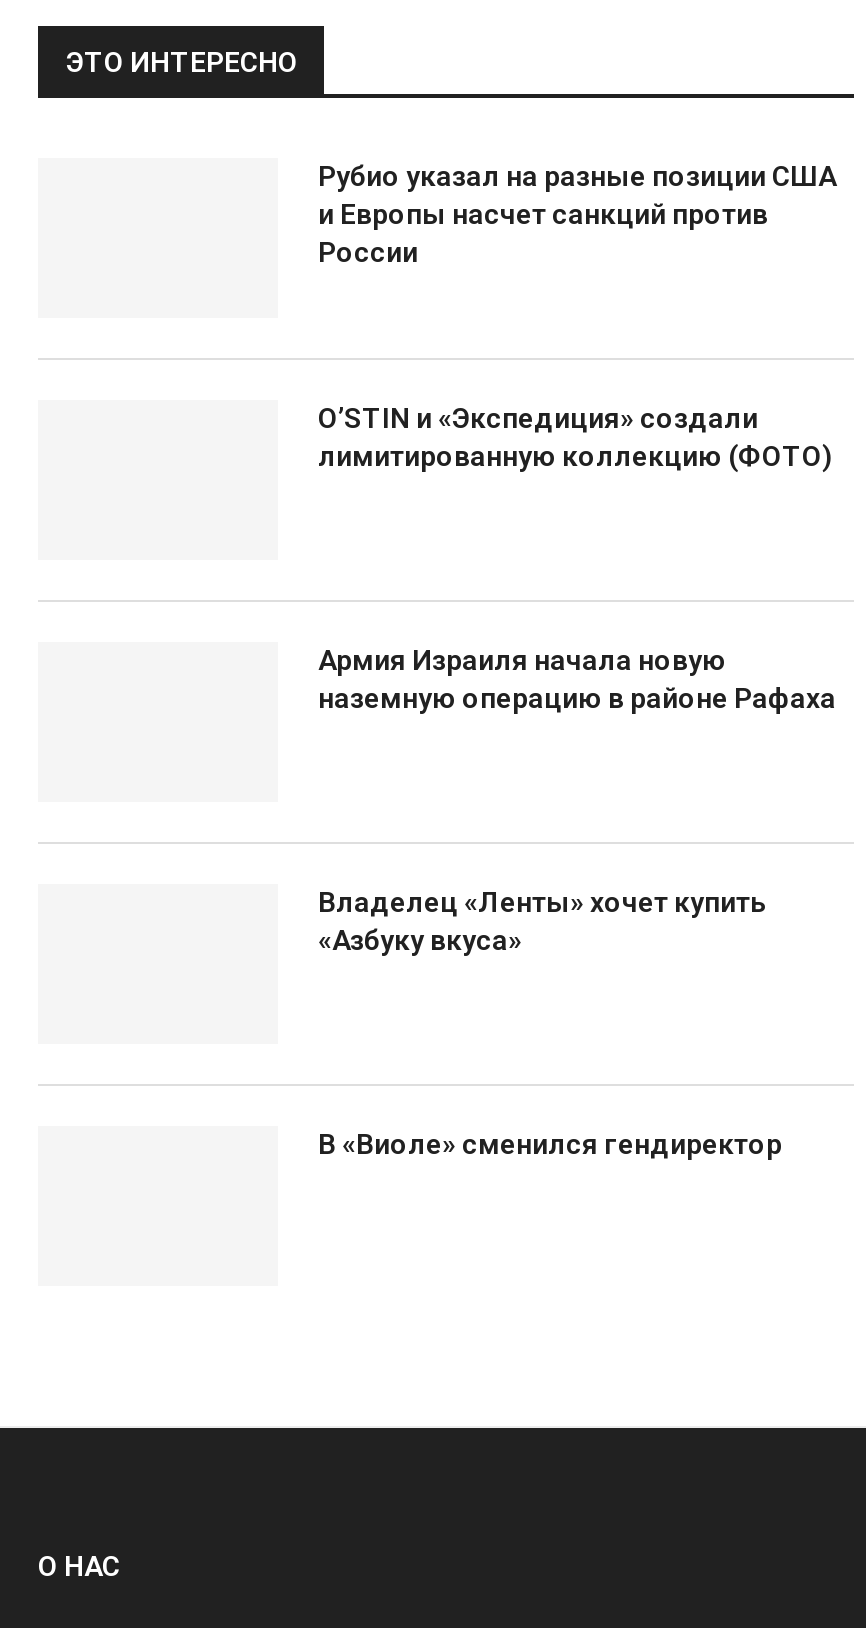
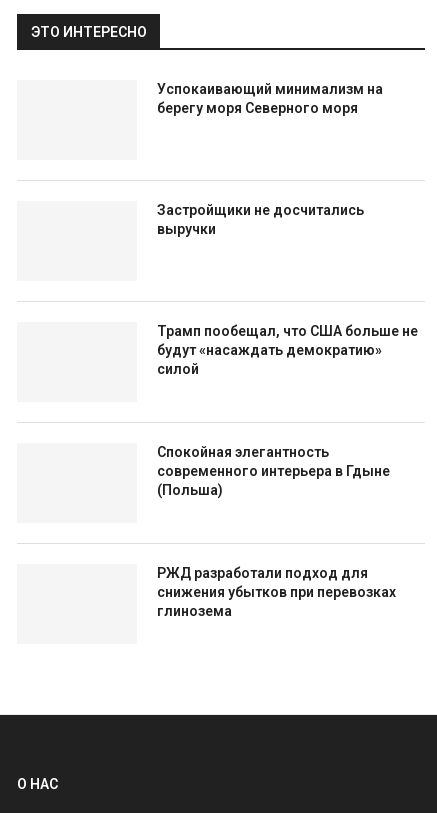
- Рубио указал на разные позиции США
- и Европы насчет санкций против
- России
+ Успокаивающий минимализм на
+ берегу моря Северного моря

- O’STIN и «Экспедиция» создали
- лимитированную коллекцию (ФОТО)
+ Застройщики не досчитались
+ выручки

- Армия Израиля начала новую
- наземную операцию в районе Рафаха
+ Трамп пообещал, что США больше не
+ будут «насаждать демократию»
+ силой

- Владелец «Ленты» хочет купить
- «Азбуку вкуса»
+ Спокойная элегантность
+ современного интерьера в Гдыне
+ (Польша)

- В «Виоле» сменился гендиректор
+ РЖД разработали подход для
+ снижения убытков при перевозках
+ глинозема
